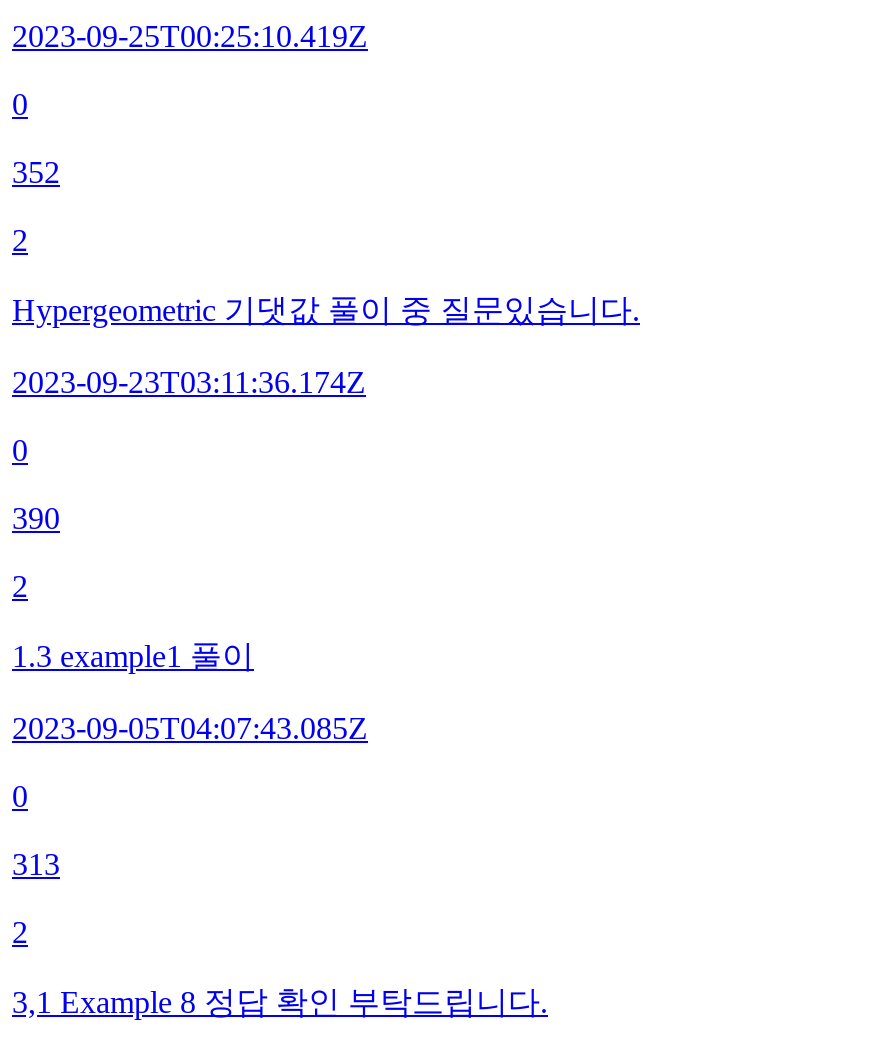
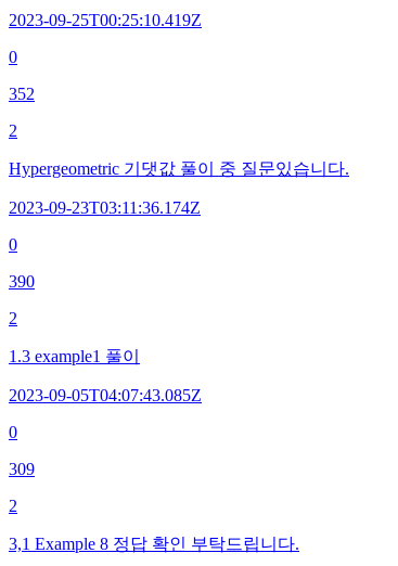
- 313
+ 309
